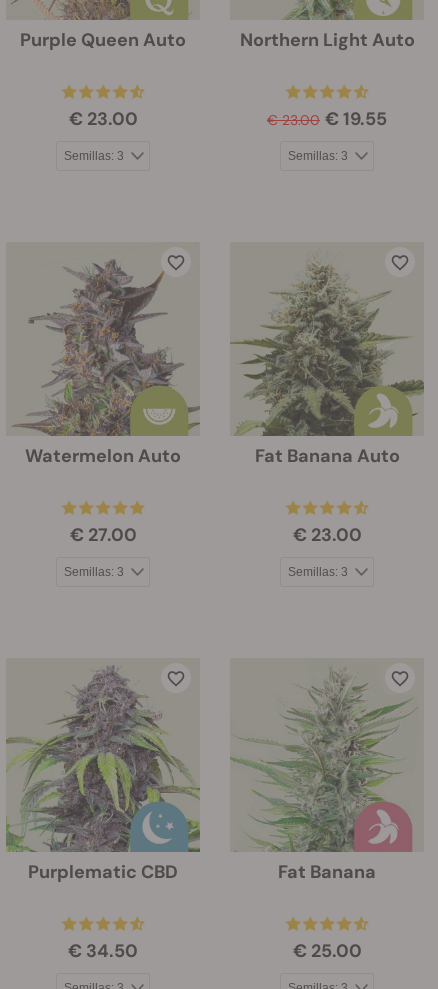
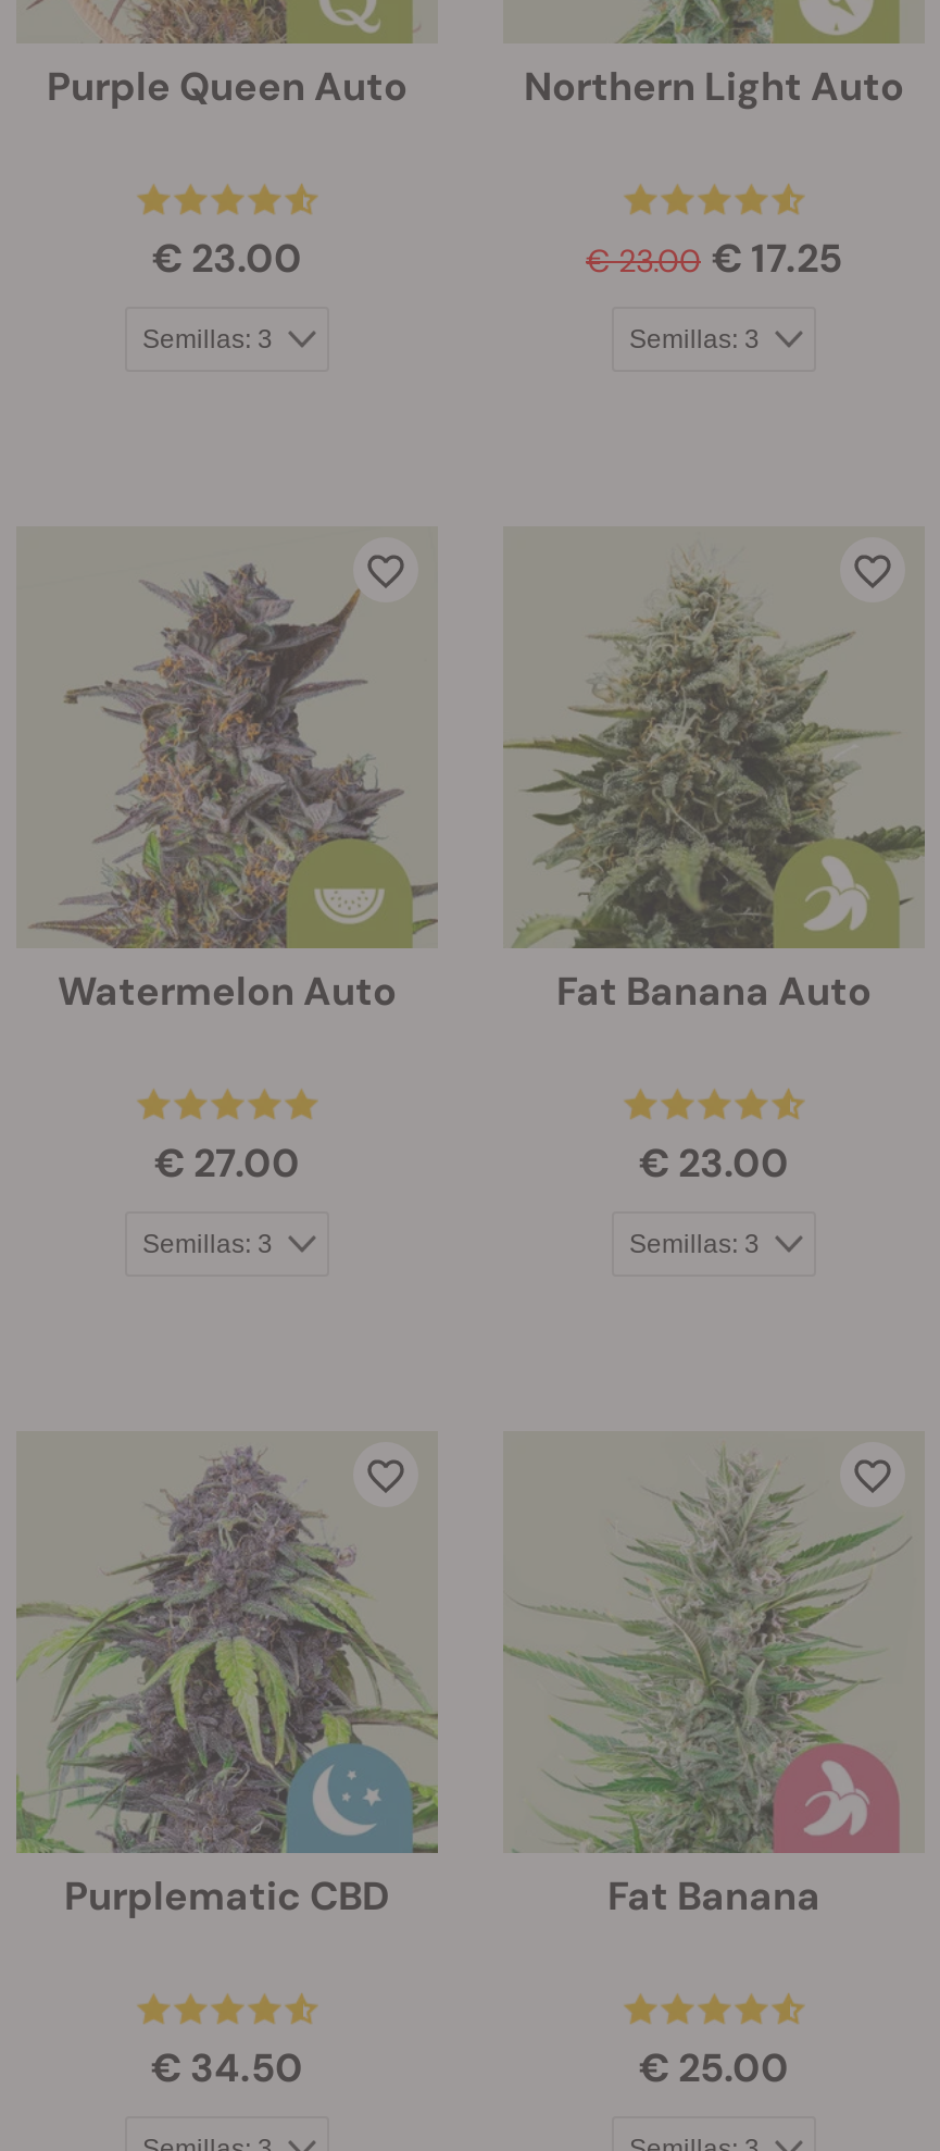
- € 23.00 € 19.55
+ € 23.00 € 17.25
